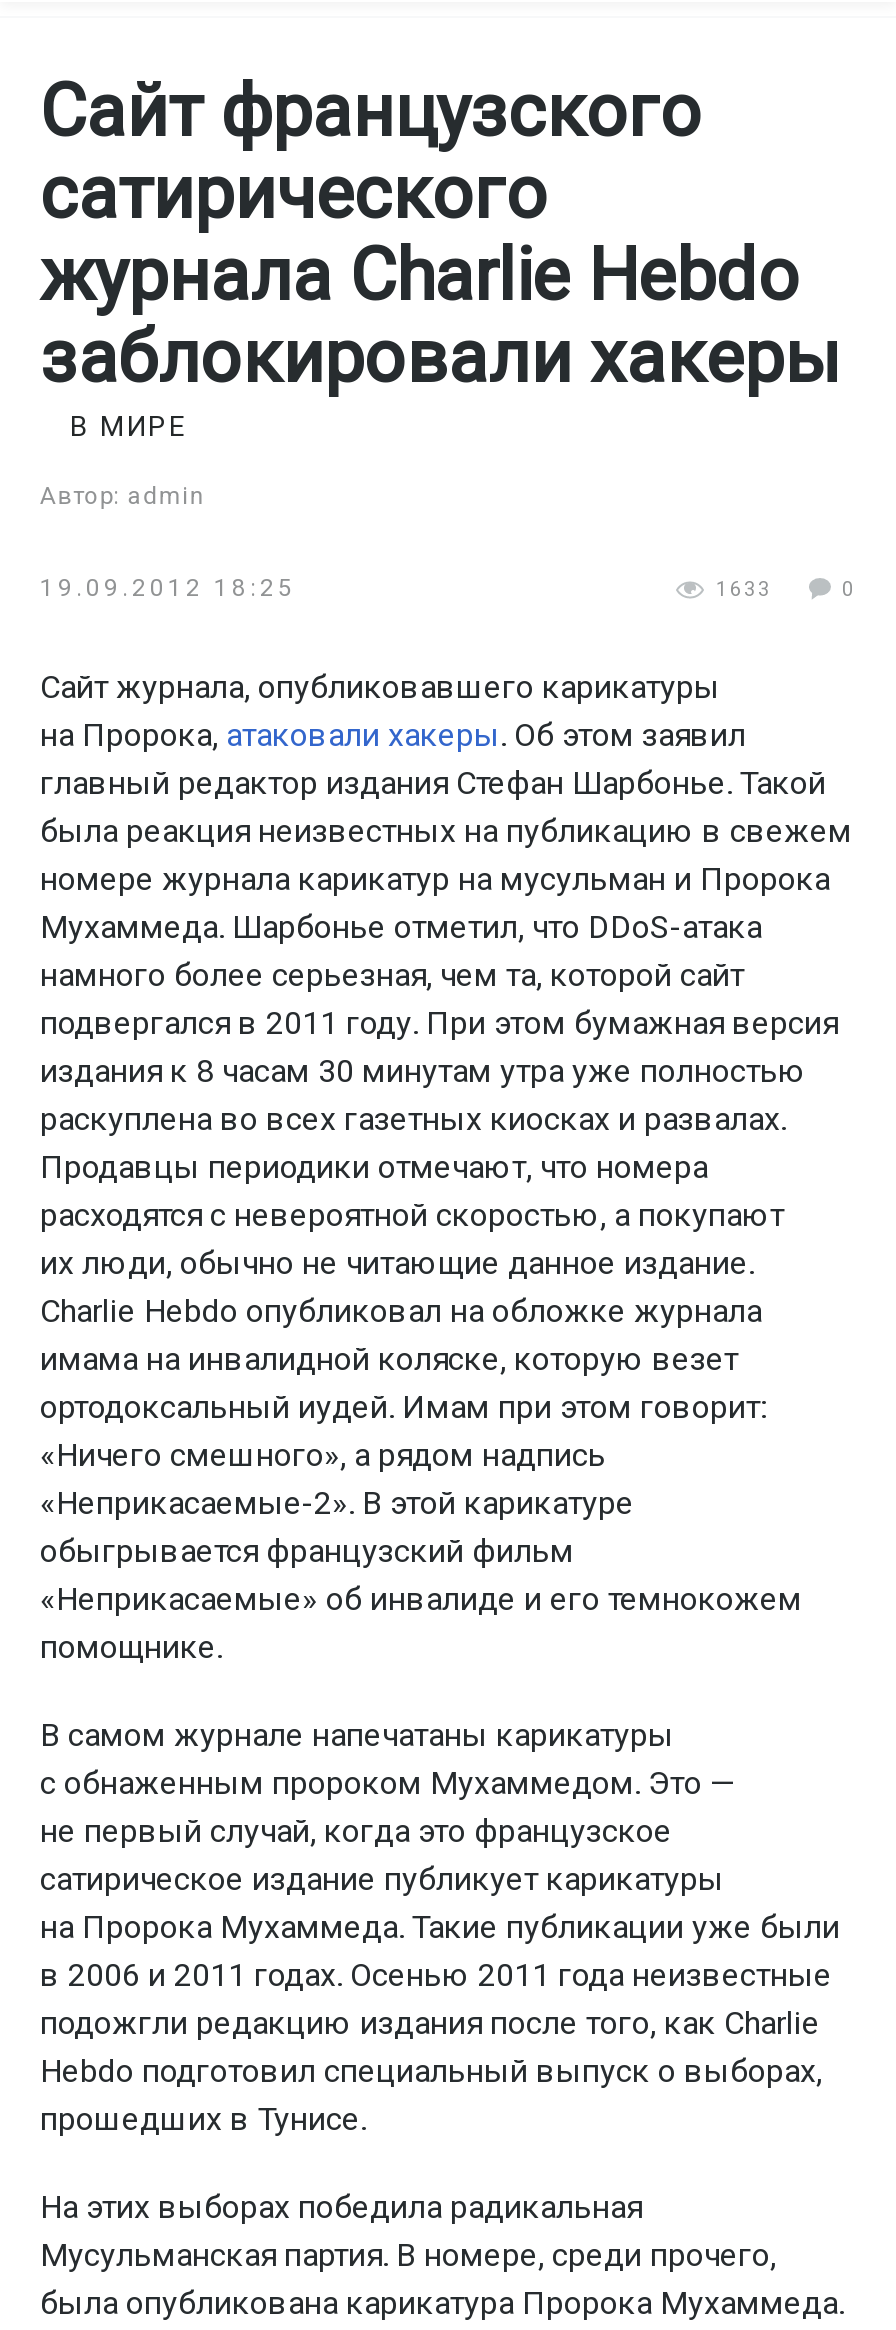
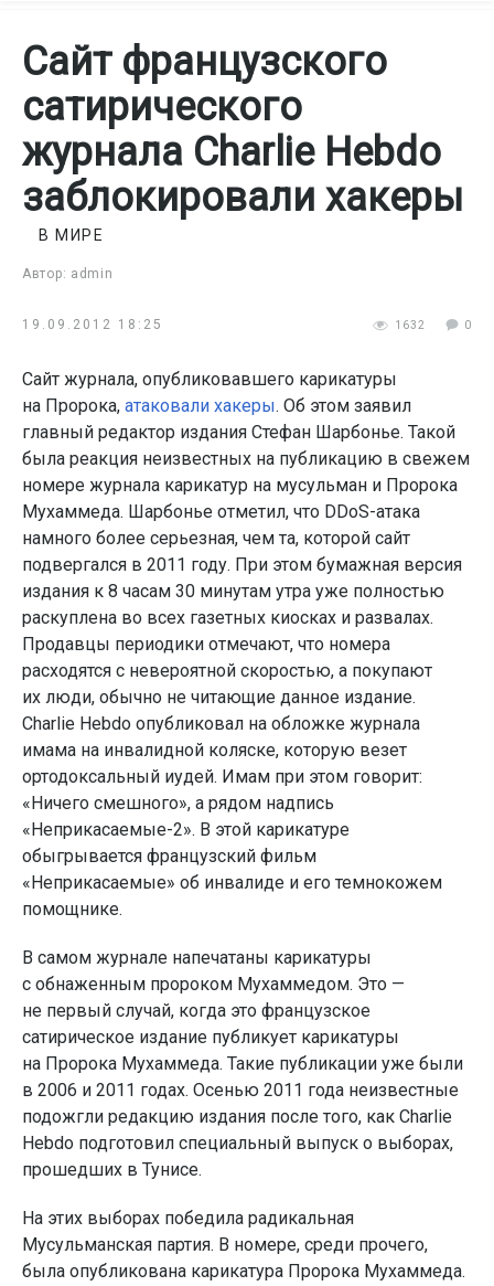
- 1633
+ 1632
